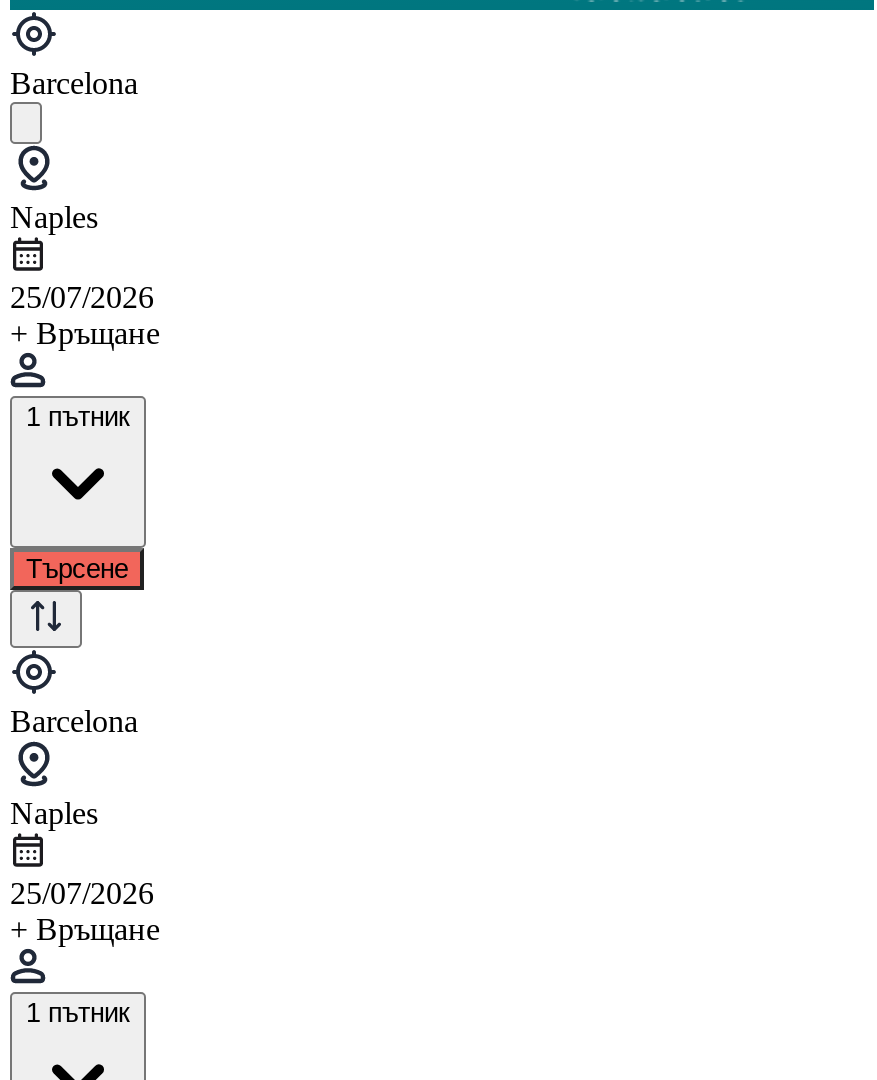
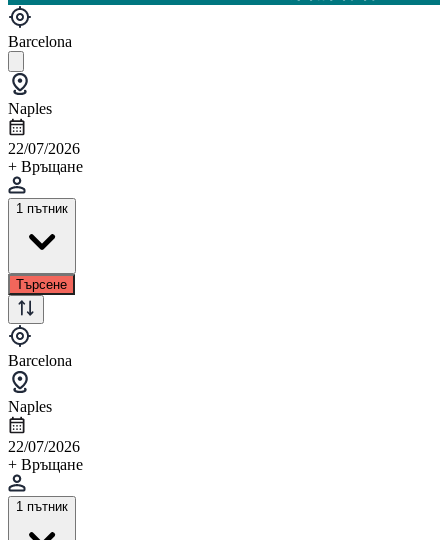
- 25/07/2026
+ 22/07/2026

- 25/07/2026
+ 22/07/2026
